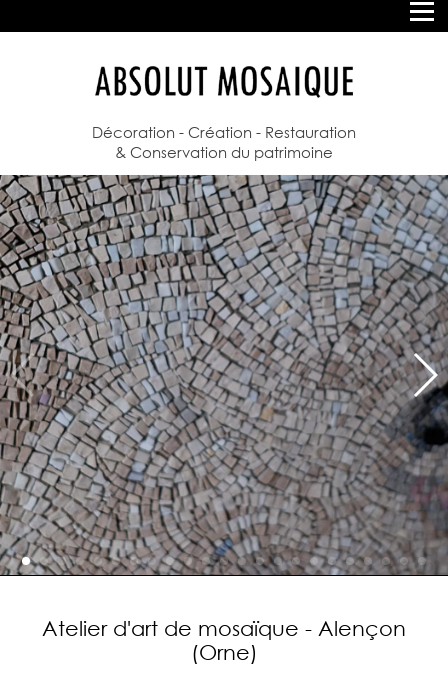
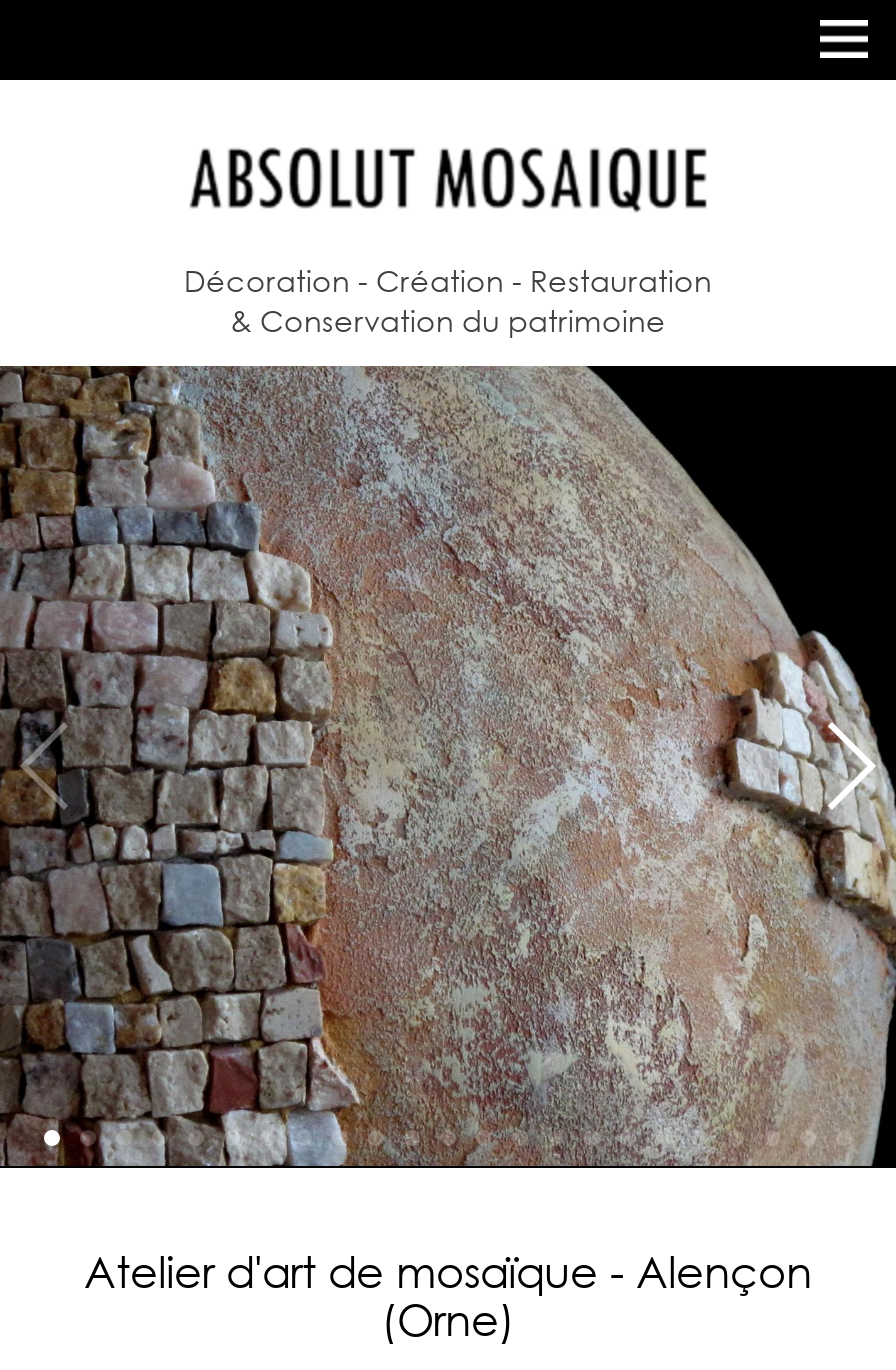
- [image]
+ [image]
